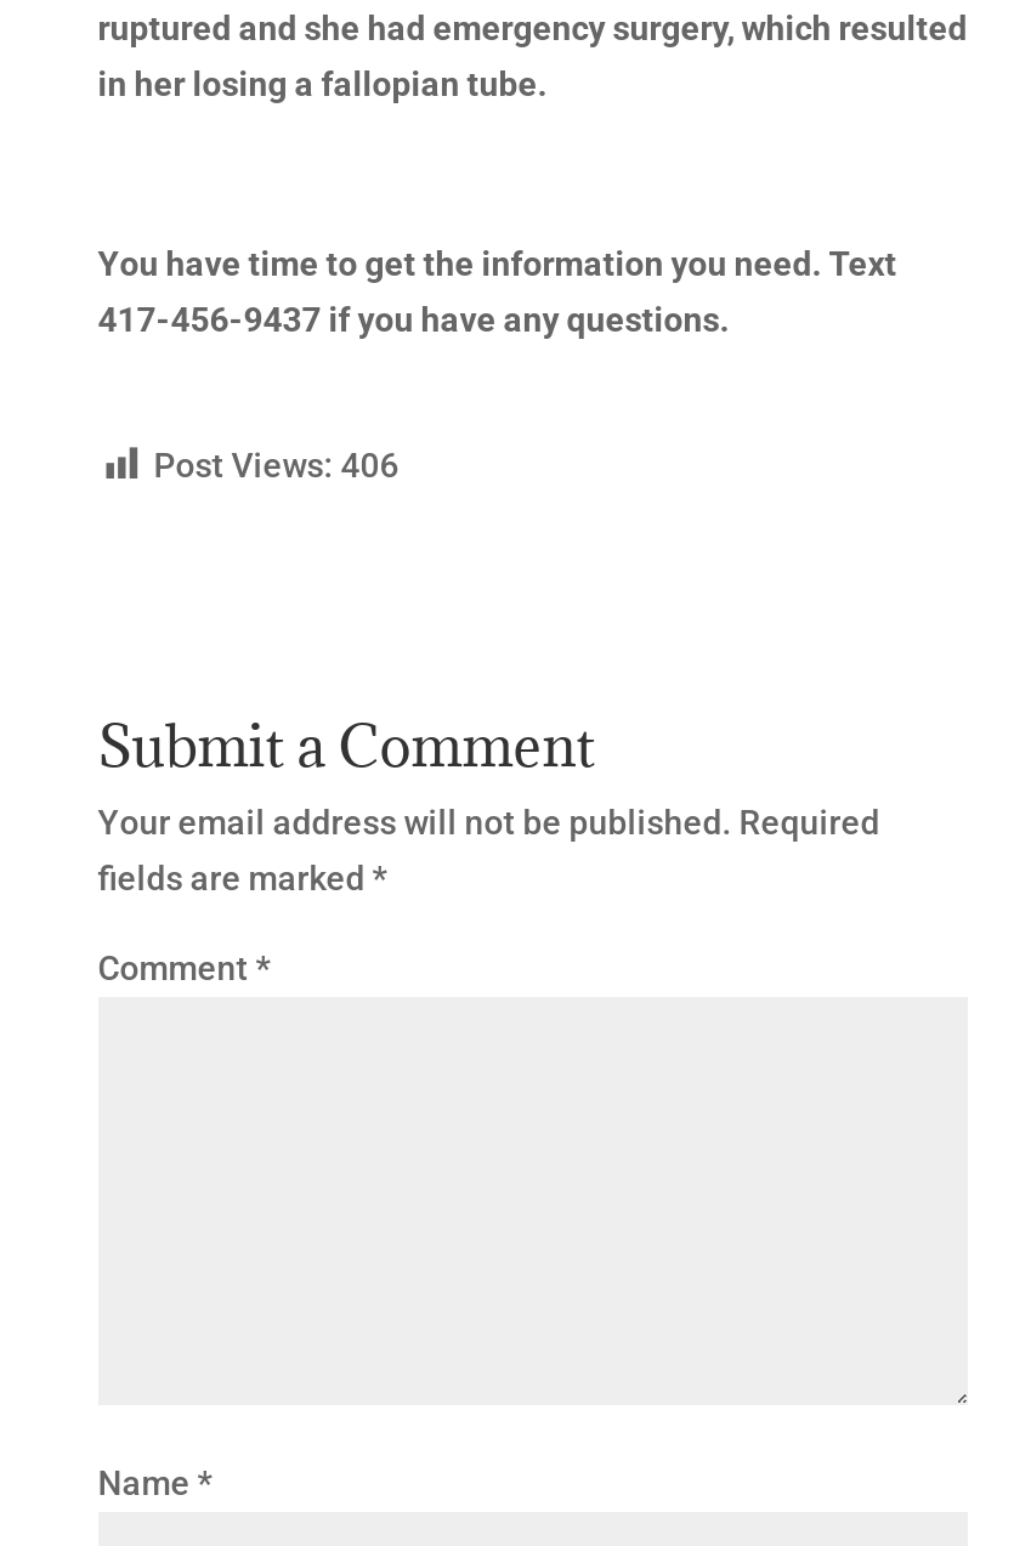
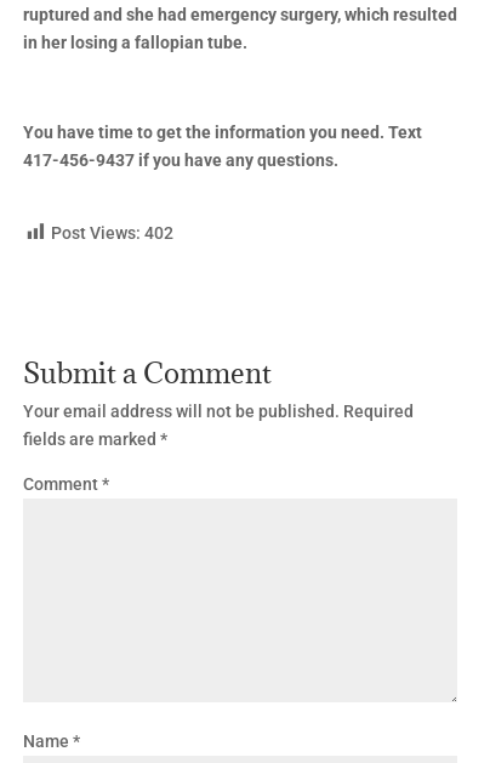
- Post Views: 406
+ Post Views: 402
